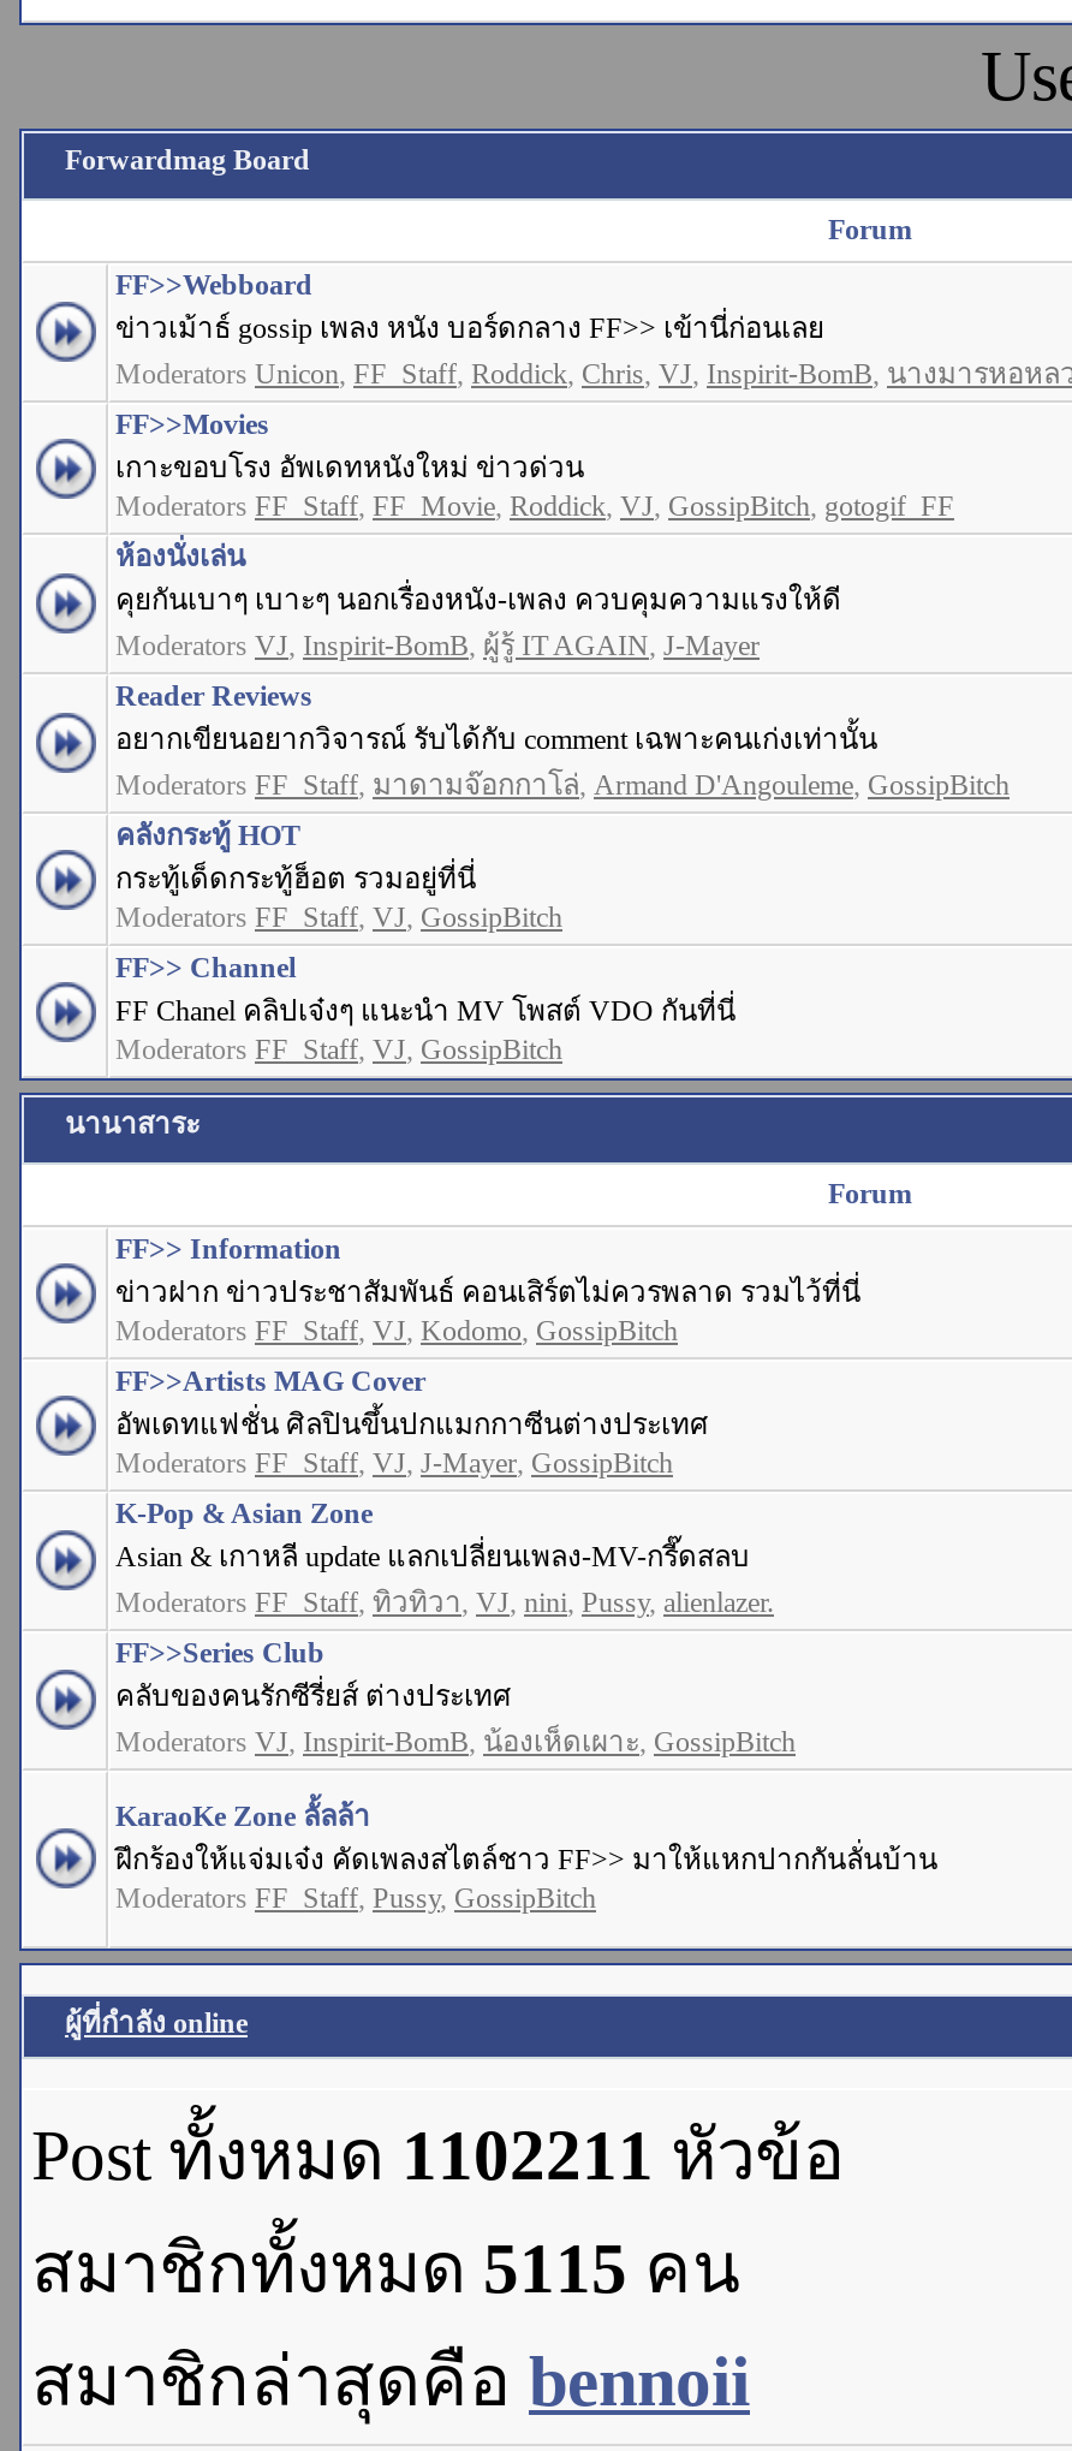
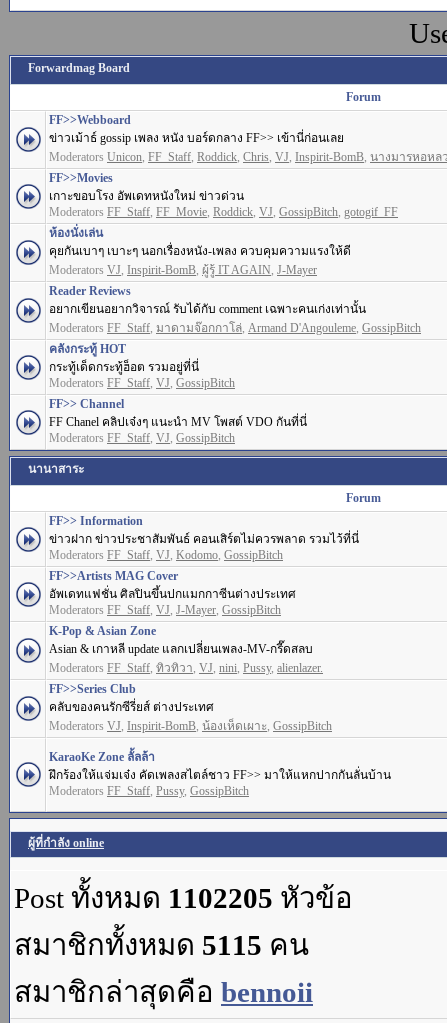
- Post ทั้งหมด1102211หัวข้อ
+ Post ทั้งหมด1102205หัวข้อ
